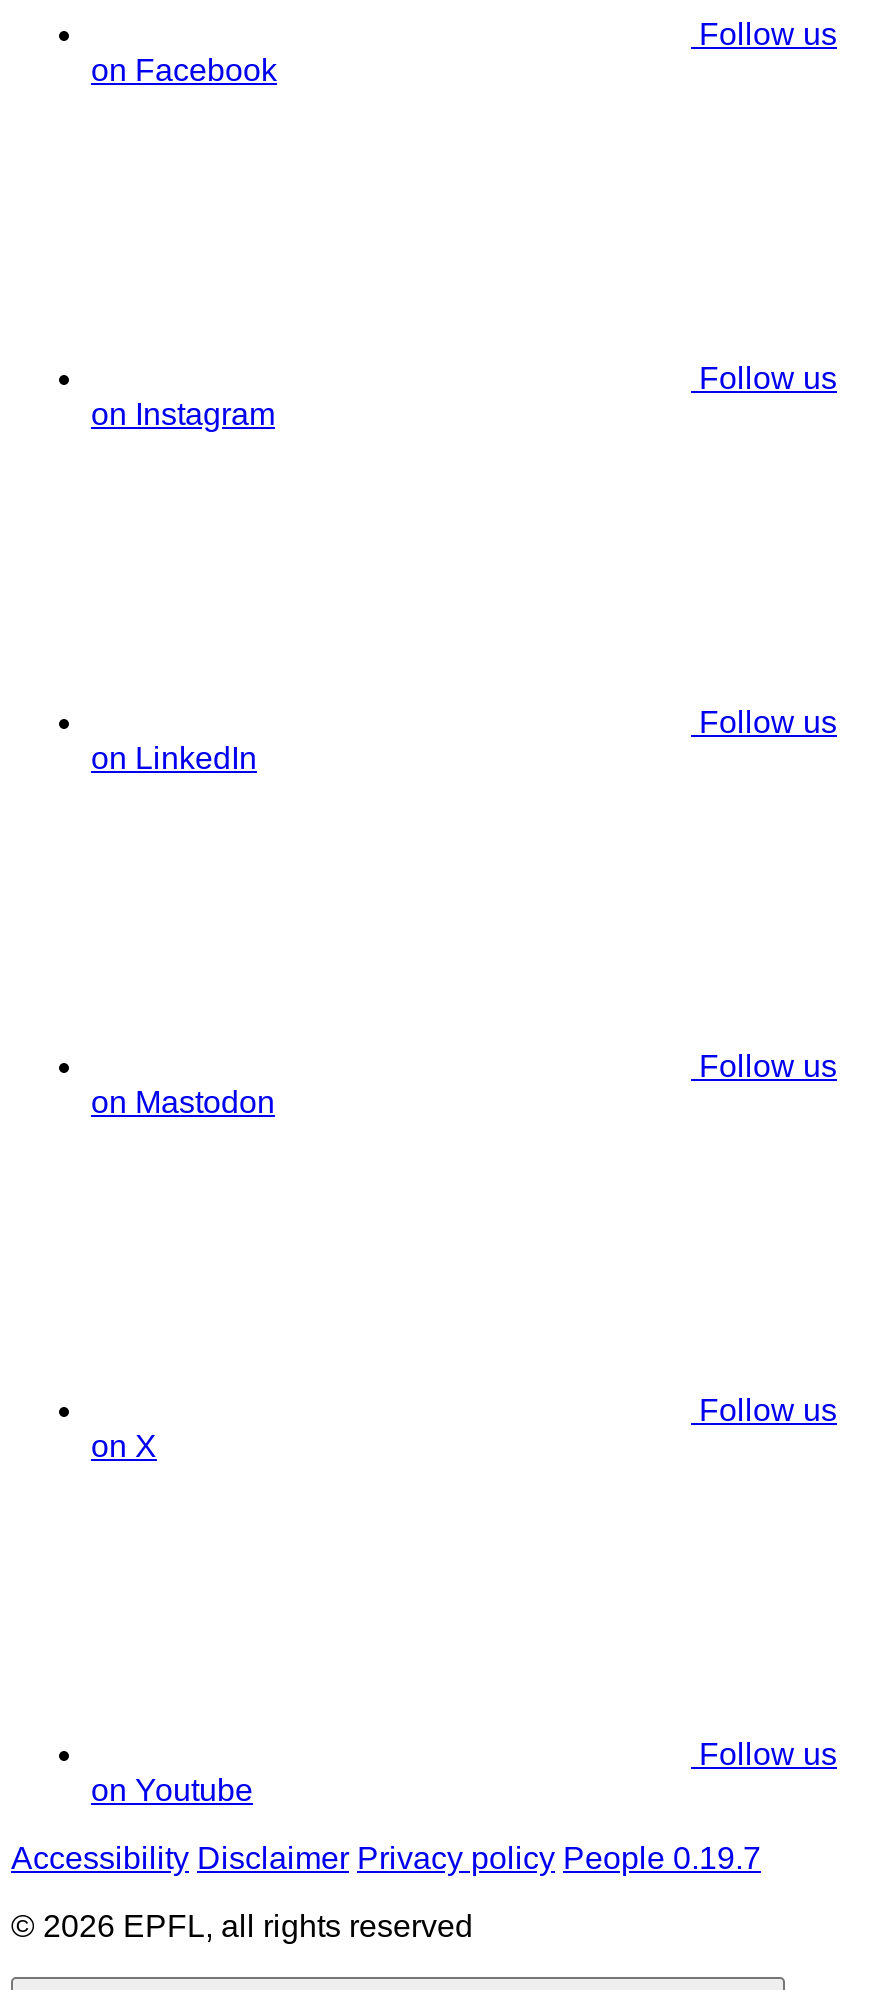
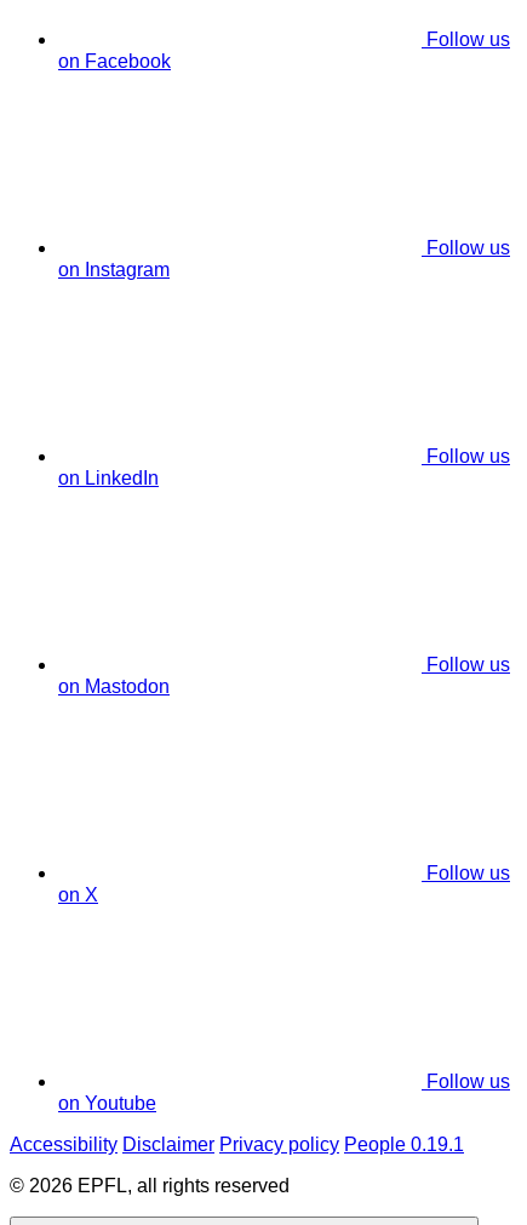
- Accessibility Disclaimer Privacy policy People 0.19.7
+ Accessibility Disclaimer Privacy policy People 0.19.1
